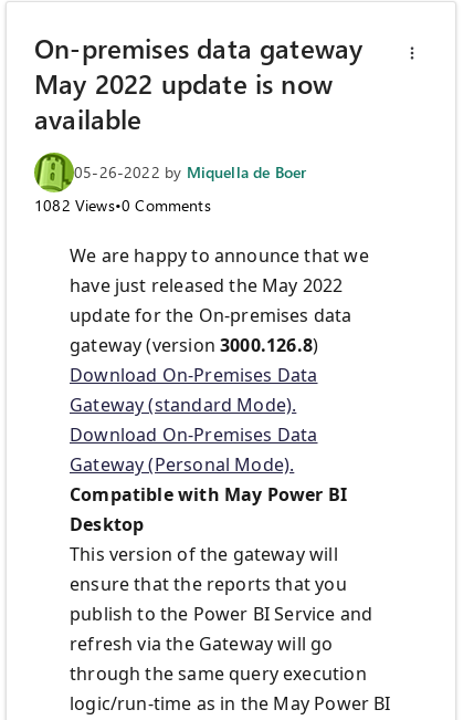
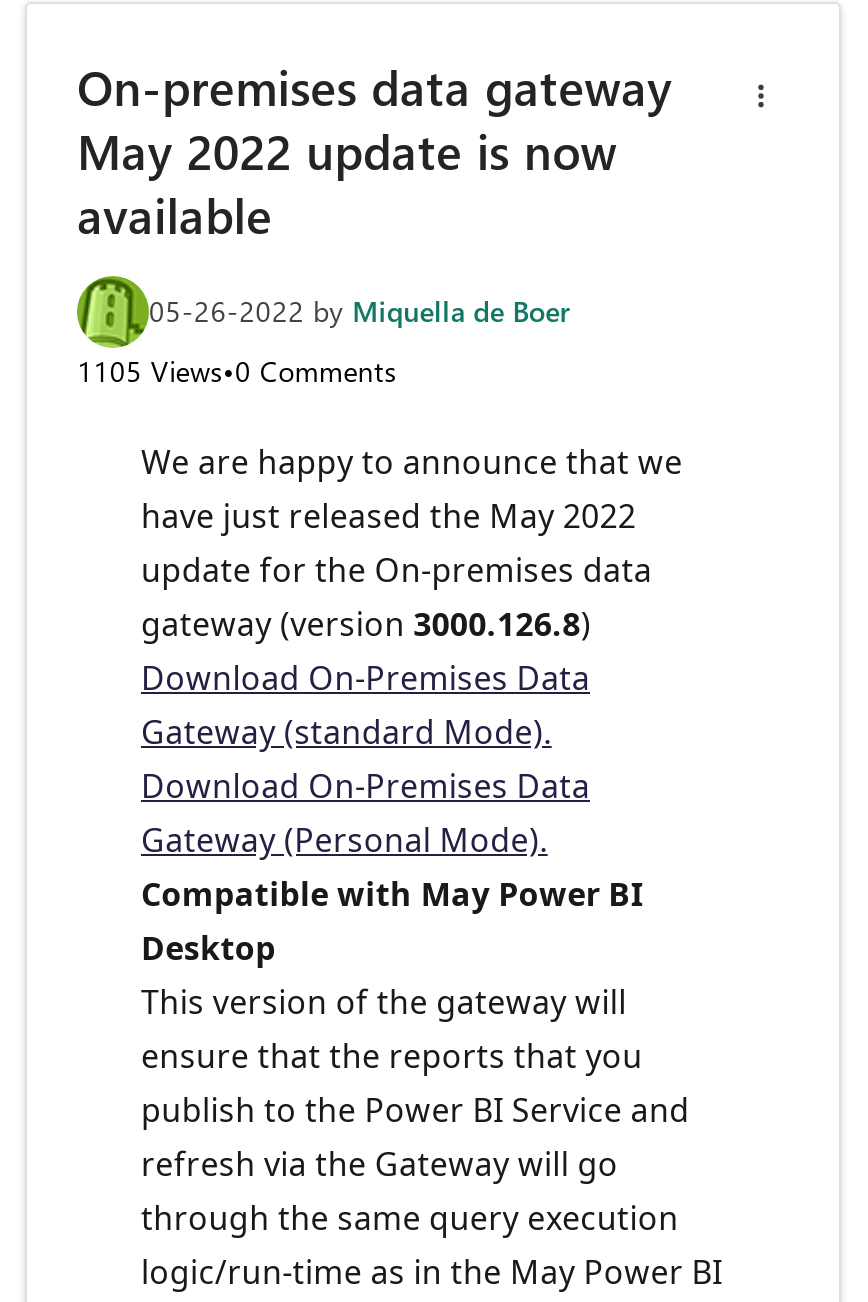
- 1082 Views•0 Comments
+ 1105 Views•0 Comments
